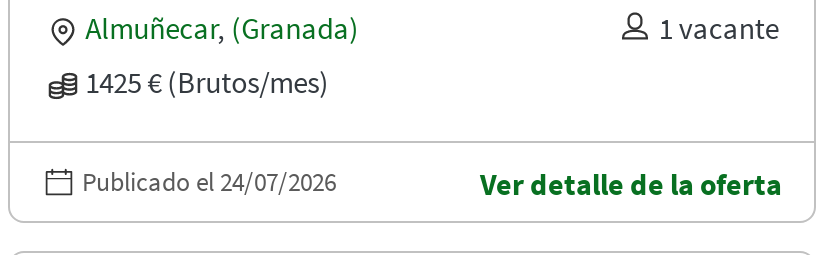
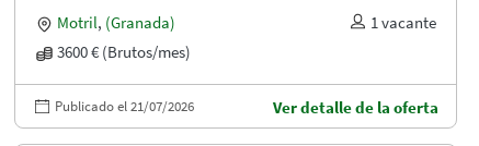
- Almuñecar, (Granada)
+ Motril, (Granada)

- 1425 € (Brutos/mes)
+ 3600 € (Brutos/mes)

- Publicado el 24/07/2026
+ Publicado el 21/07/2026
